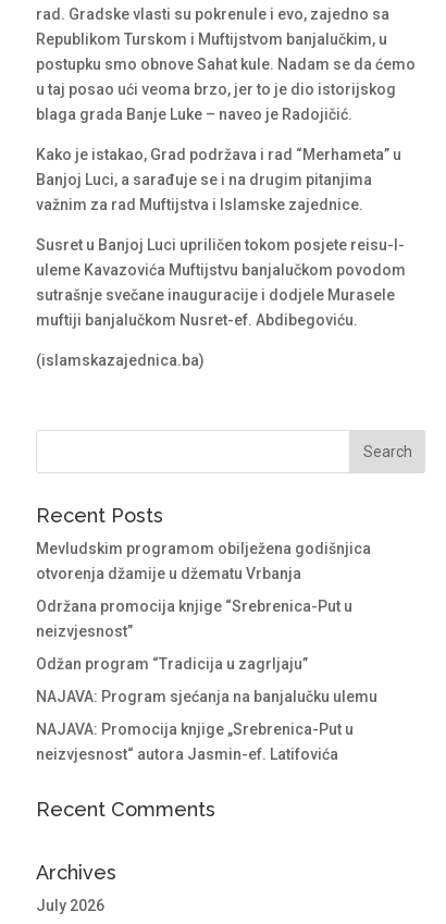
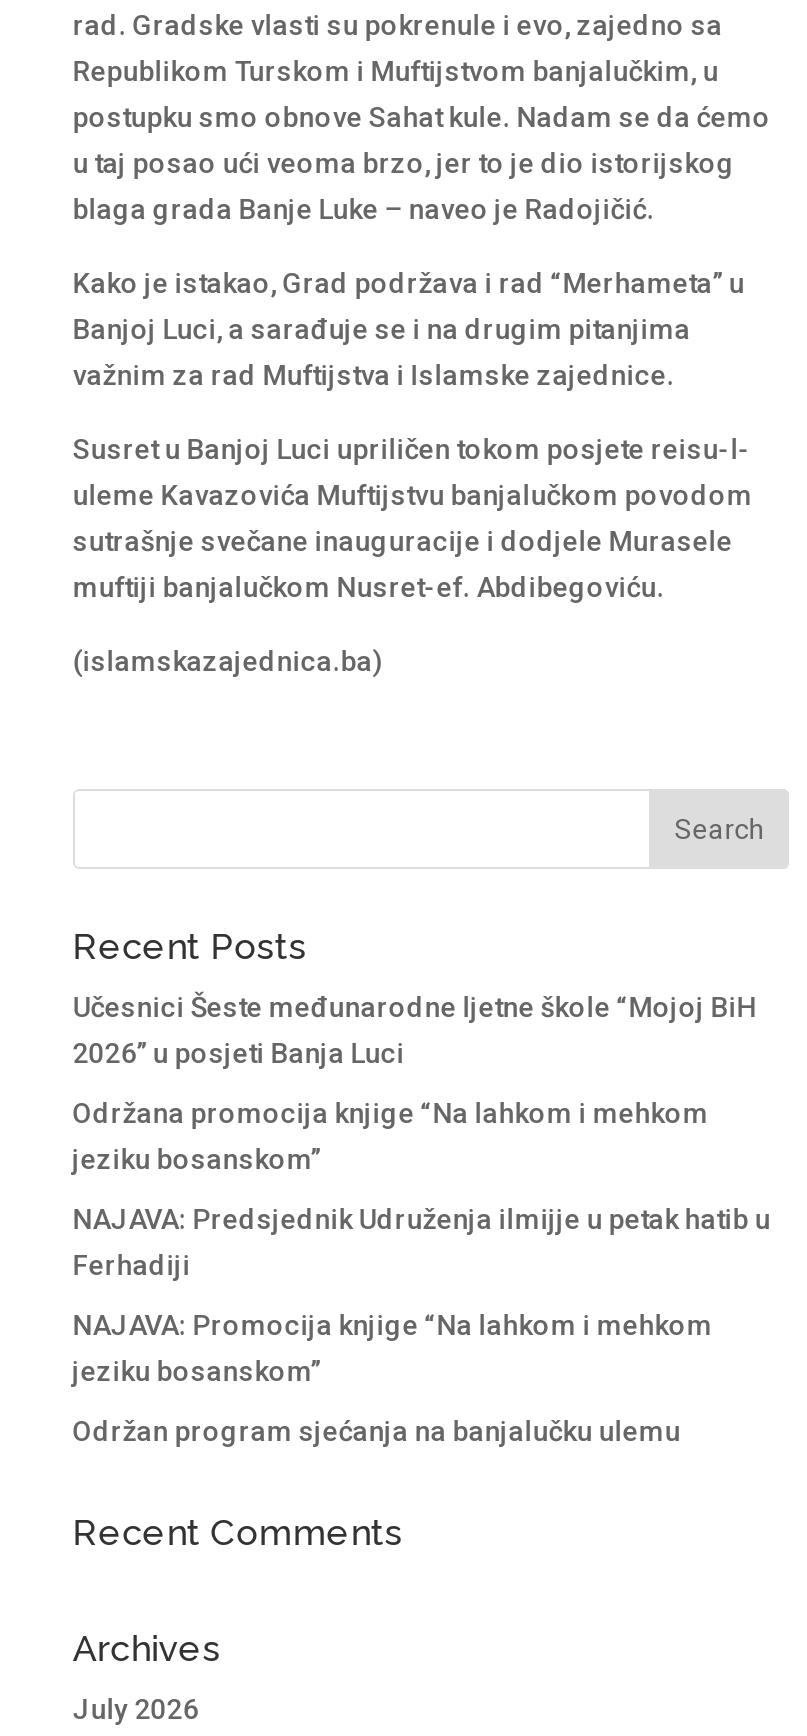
- Mevludskim programom obilježena godišnjica
- otvorenja džamije u džematu Vrbanja
+ Učesnici Šeste međunarodne ljetne škole “Mojoj BiH
+ 2026” u posjeti Banja Luci

- Održana promocija knjige “Srebrenica-Put u
- neizvjesnost”
+ Održana promocija knjige “Na lahkom i mehkom
+ jeziku bosanskom”

- Odžan program “Tradicija u zagrljaju”
+ NAJAVA: Predsjednik Udruženja ilmijje u petak hatib u
+ Ferhadiji

- NAJAVA: Program sjećanja na banjalučku ulemu
+ NAJAVA: Promocija knjige “Na lahkom i mehkom
+ jeziku bosanskom”

- NAJAVA: Promocija knjige „Srebrenica-Put u
- neizvjesnost“ autora Jasmin-ef. Latifovića
+ Održan program sjećanja na banjalučku ulemu
